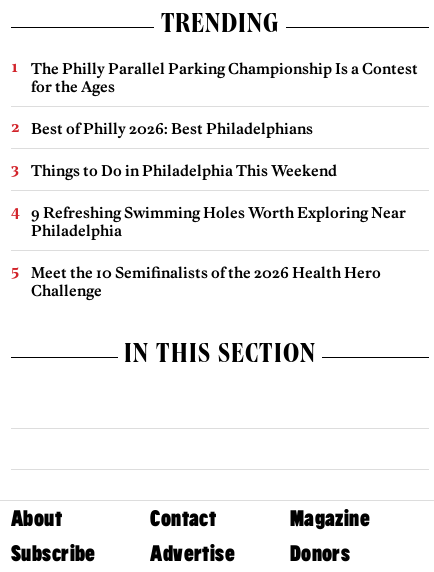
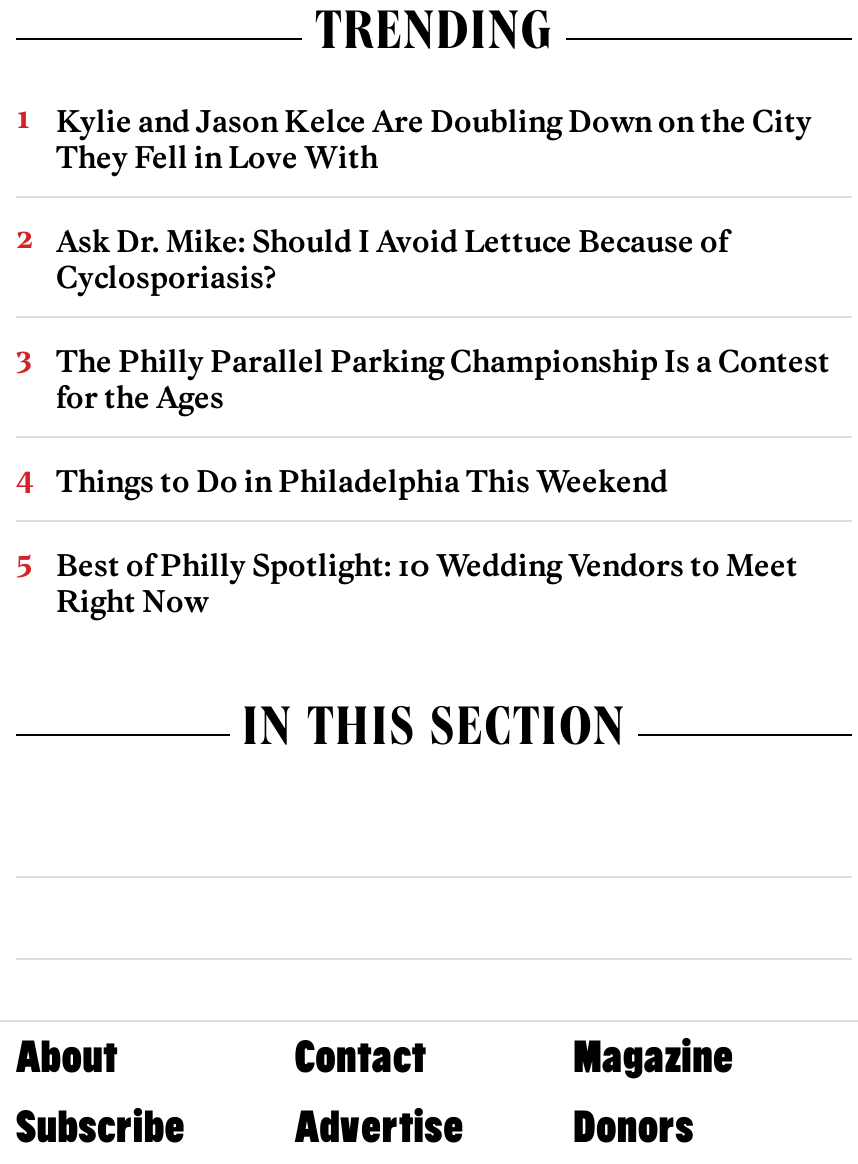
+ Kylie and Jason Kelce Are Doubling Down on the City
+ They Fell in Love With
+ Ask Dr. Mike: Should I Avoid Lettuce Because of
+ Cyclosporiasis?

moved down: The Philly Parallel Parking Championship Is a Contest | for the Ages

- Best of Philly 2026: Best Philadelphians

moved down: Things to Do in Philadelphia This Weekend

- 9 Refreshing Swimming Holes Worth Exploring Near
- Philadelphia
- Meet the 10 Semifinalists of the 2026 Health Hero
- Challenge
+ Best of Philly Spotlight: 10 Wedding Vendors to Meet
+ Right Now
